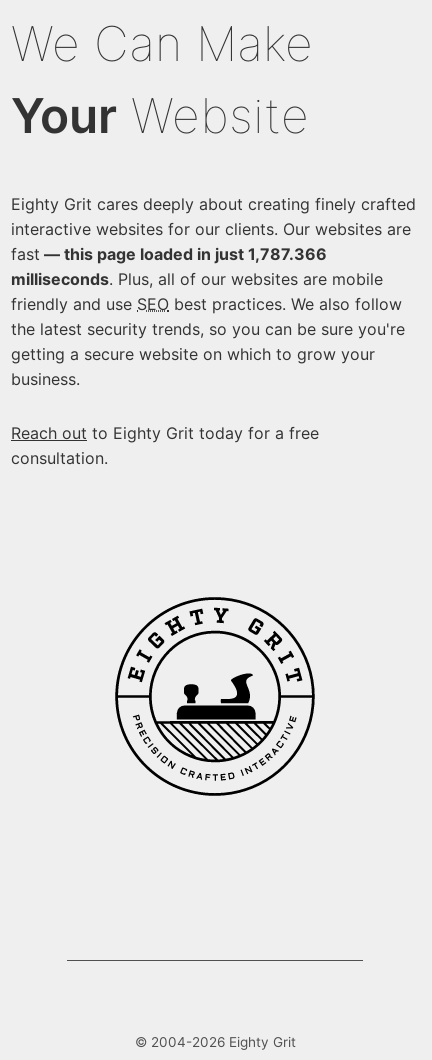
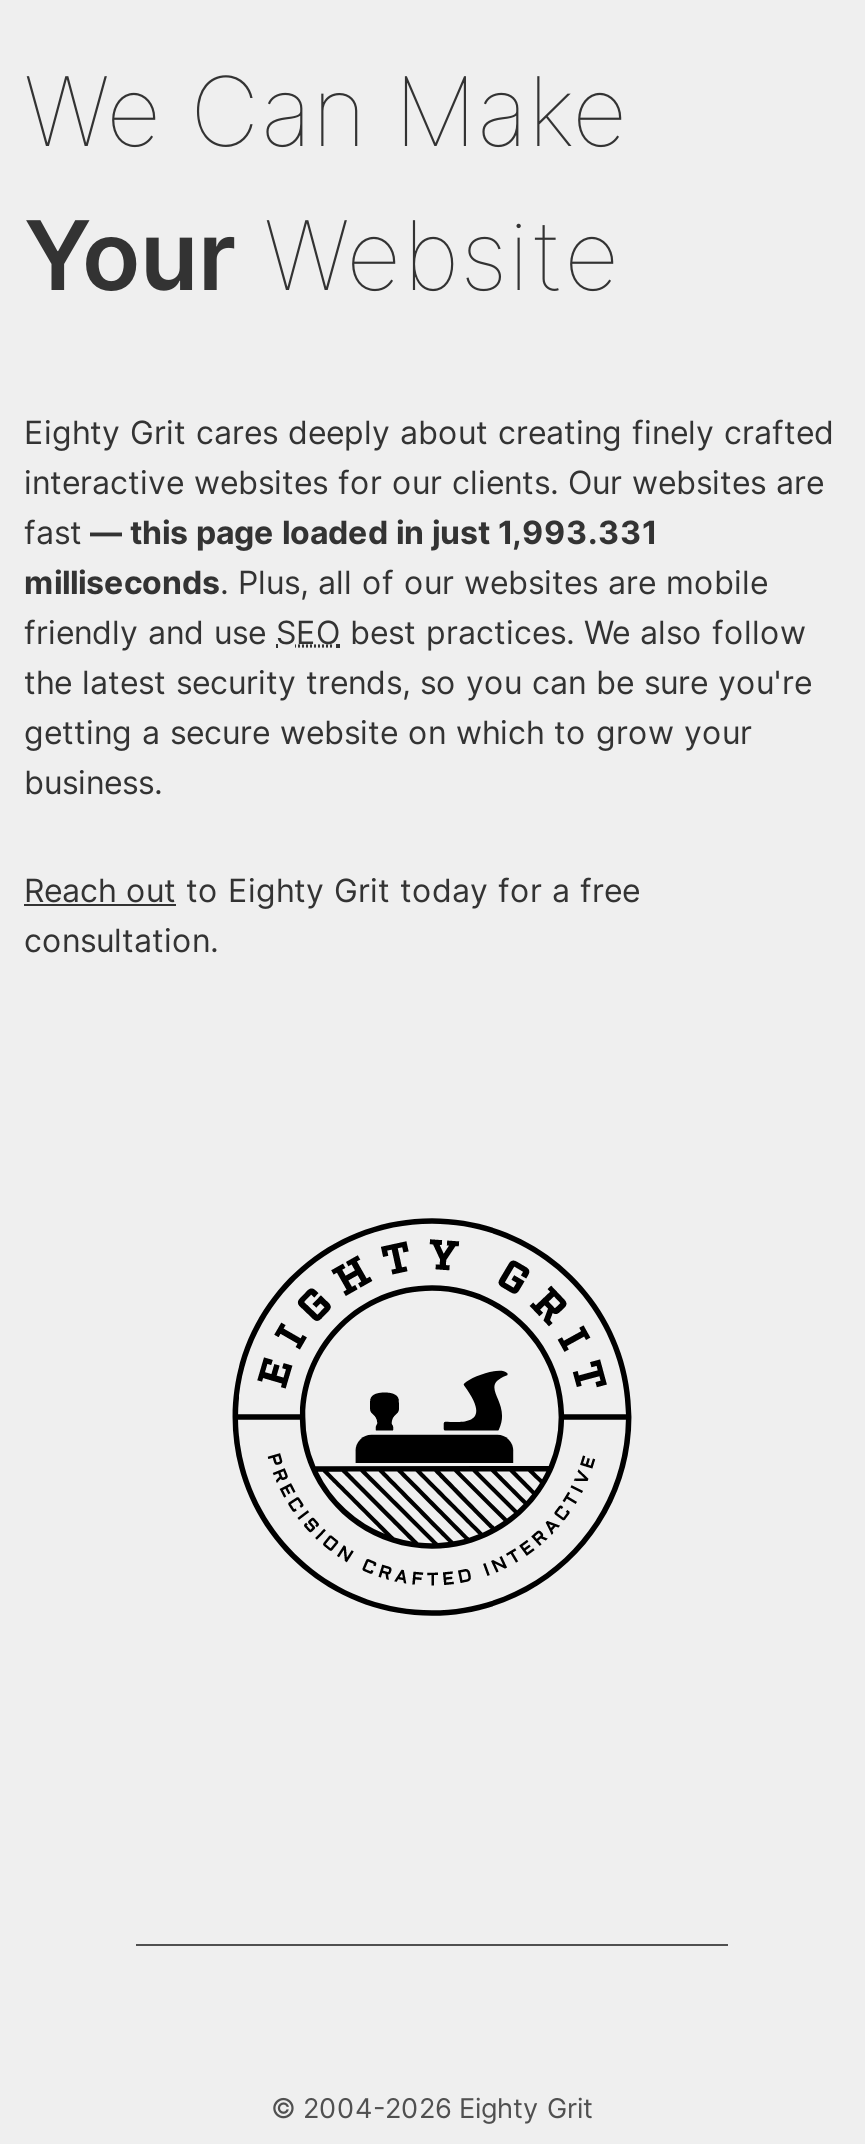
- fast — this page loaded in just 1,787.366
+ fast — this page loaded in just 1,993.331
